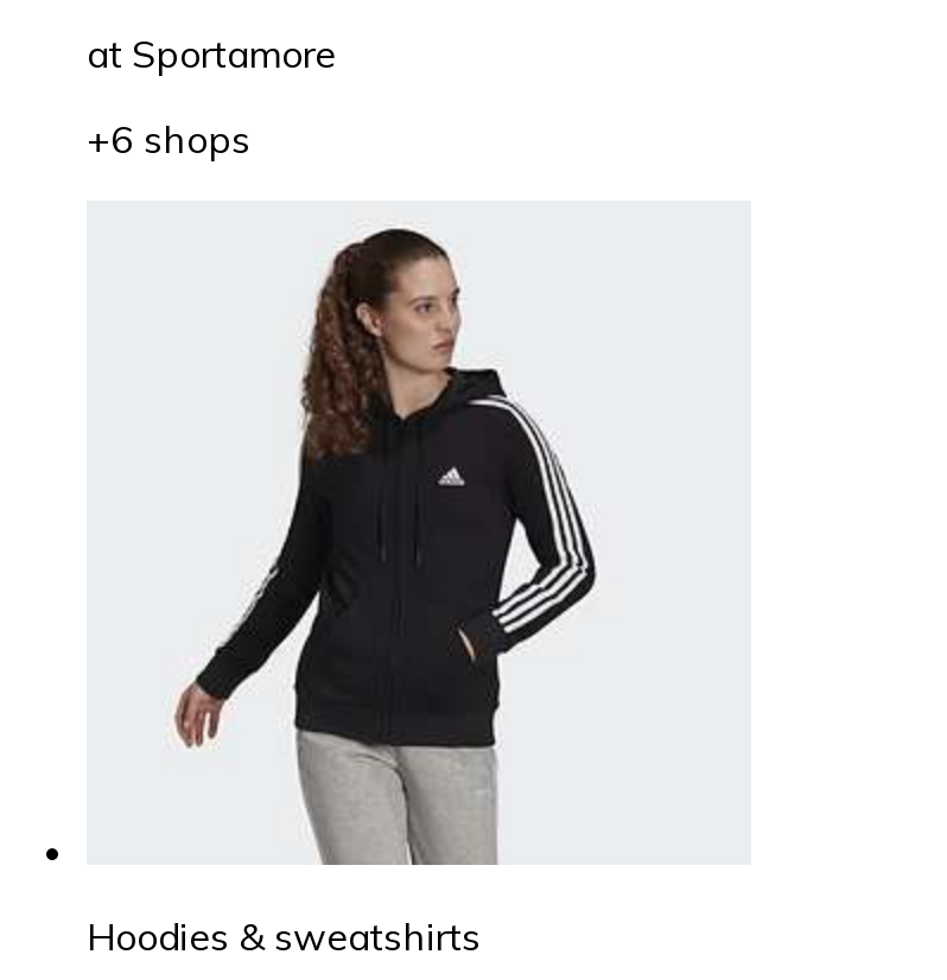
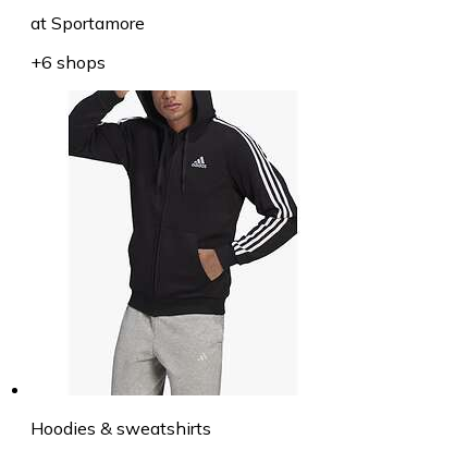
- [image]
+ [image]
